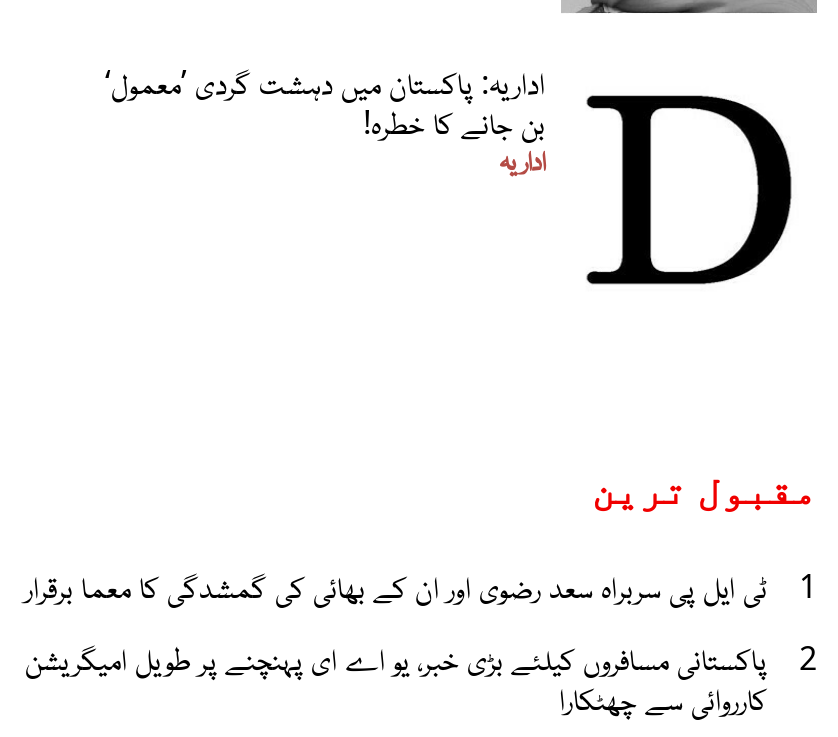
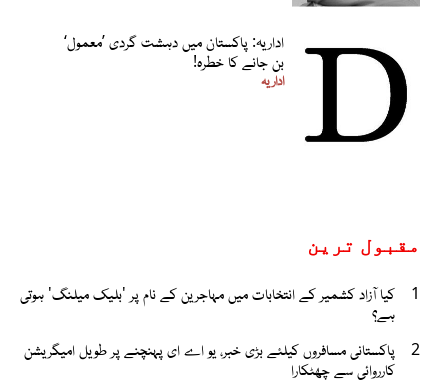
- ٹی ایل پی سربراہ سعد رضوی اور ان کے بھائی کی گمشدگی کا معما برقرار
+ کیا آزاد کشمیر کے انتخابات میں مہاجرین کے نام پر 'بلیک میلنگ' ہوتی
+ ہے؟
